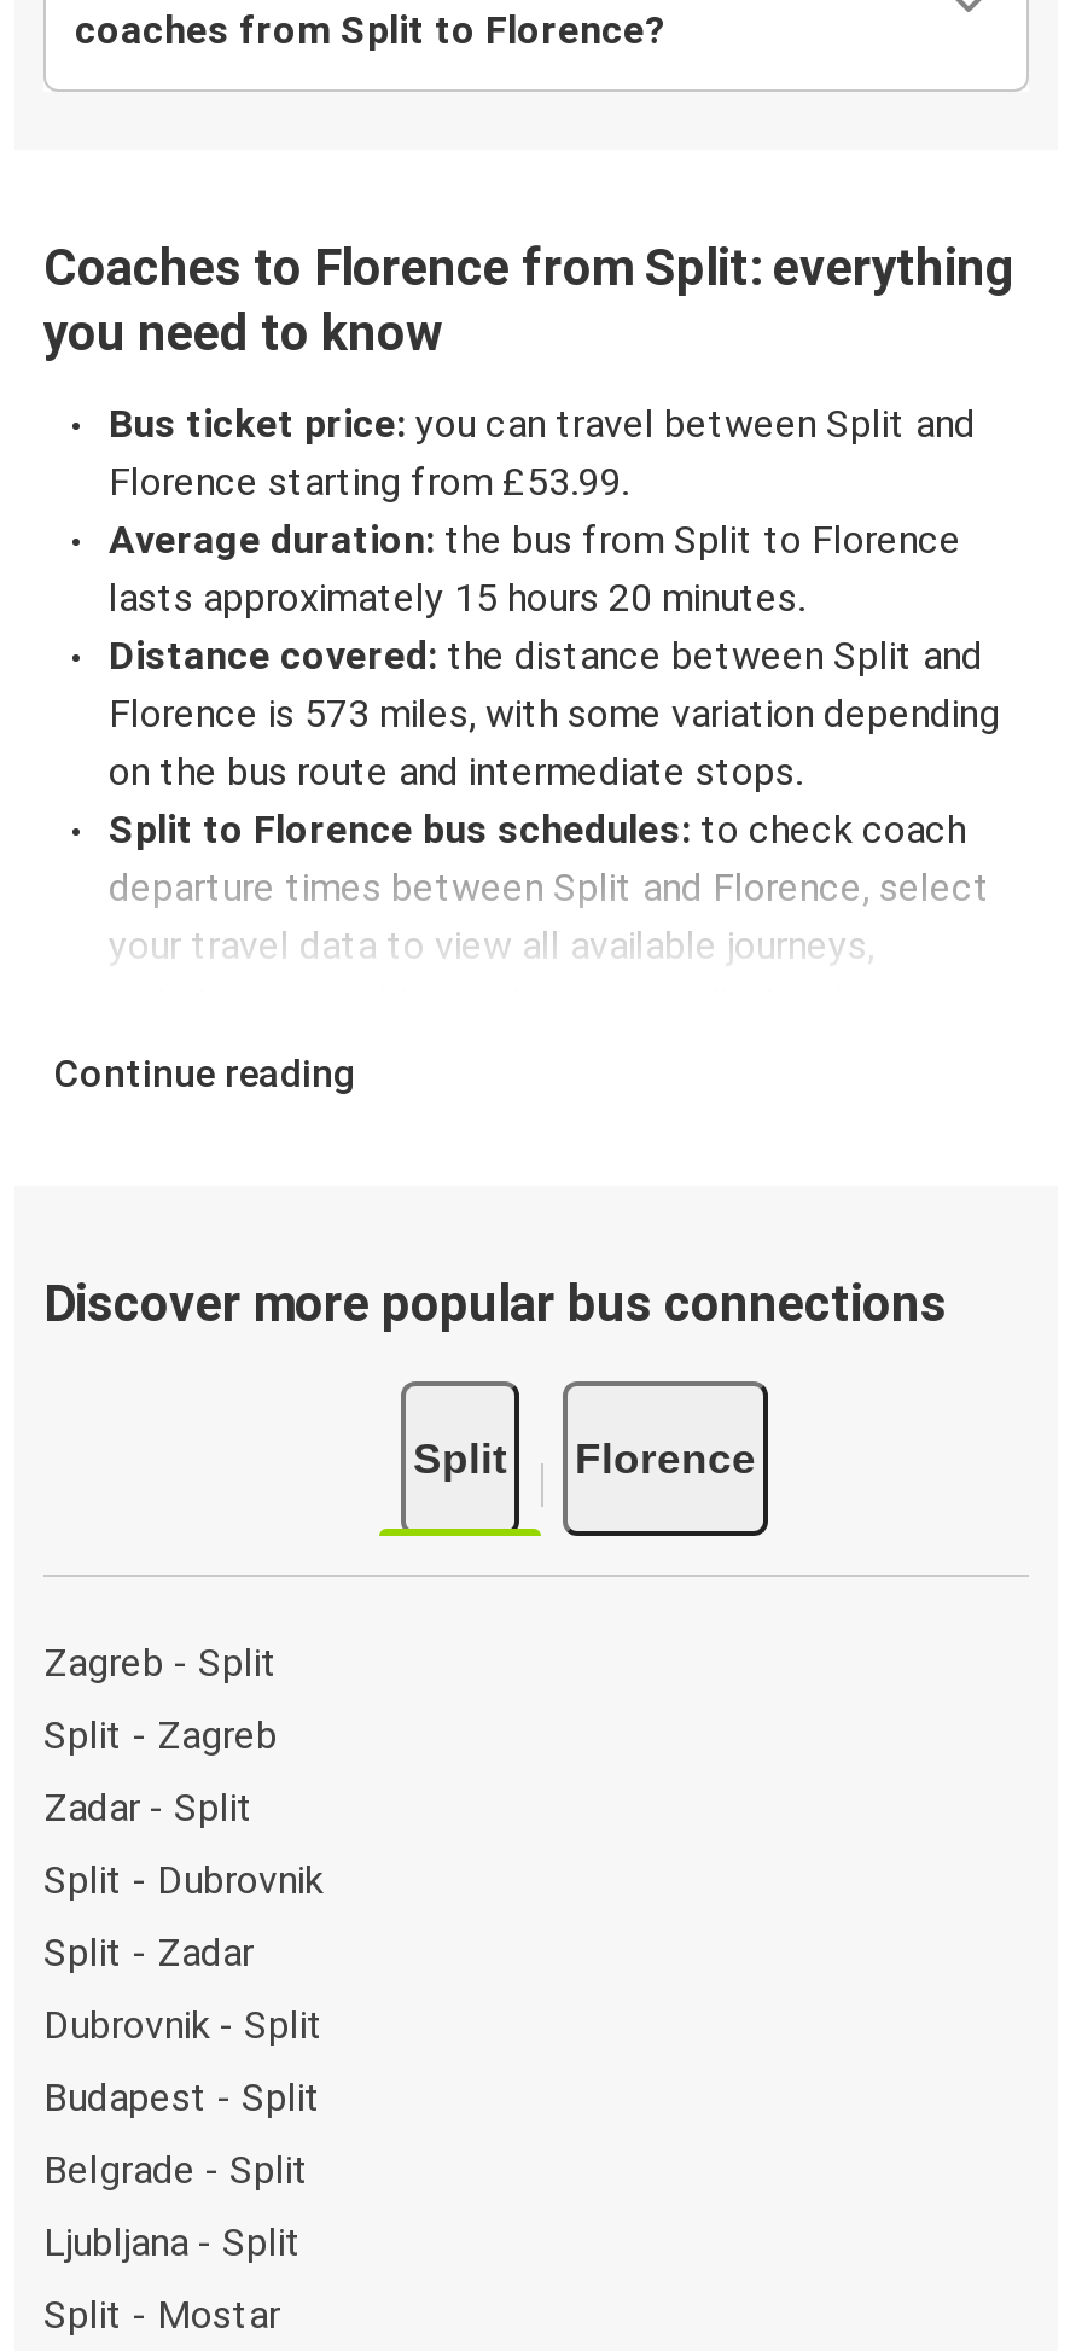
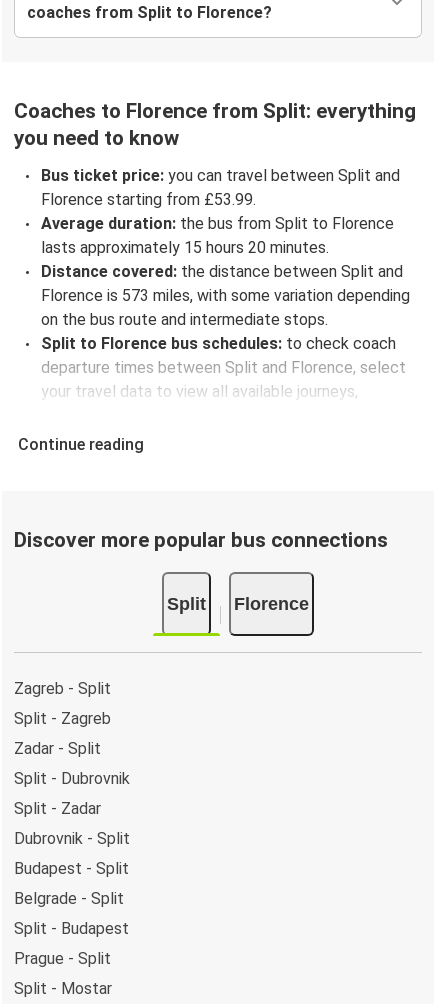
- Ljubljana - Split
+ Split - Budapest
+ Prague - Split
